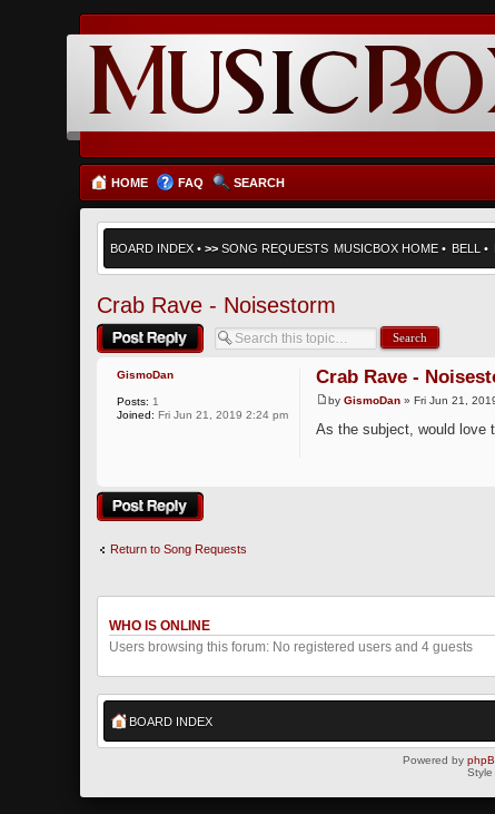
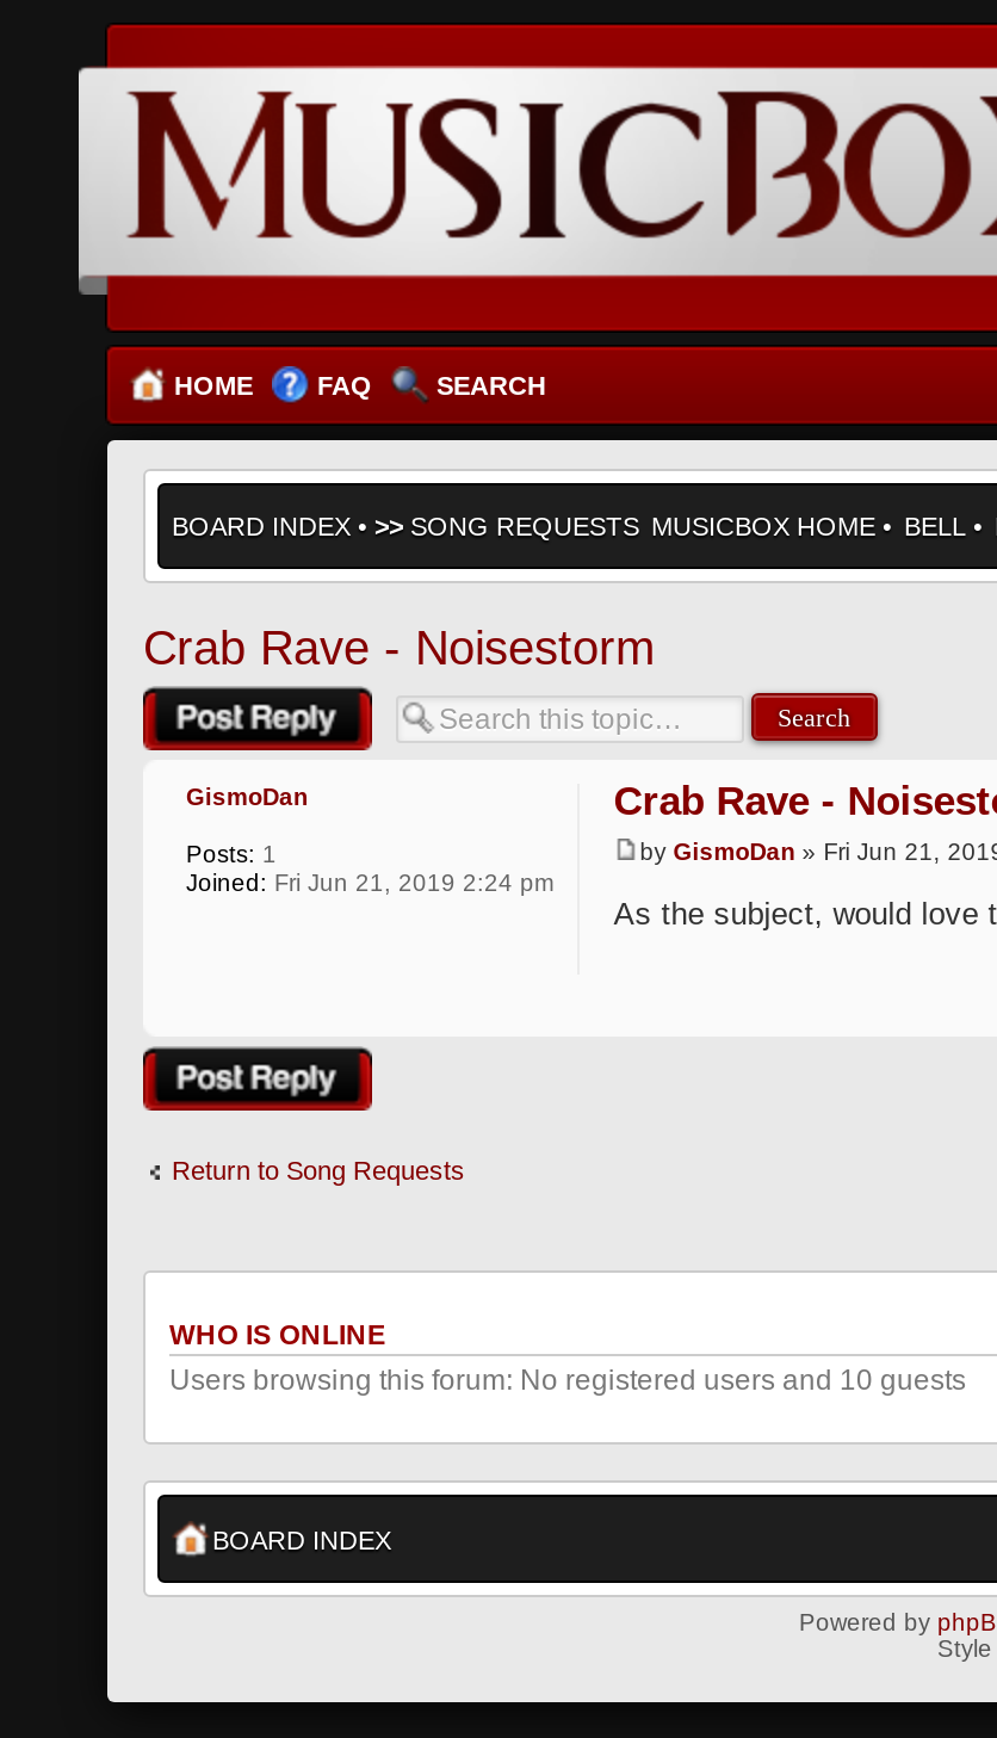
- Users browsing this forum: No registered users and 4 guests
+ Users browsing this forum: No registered users and 10 guests
